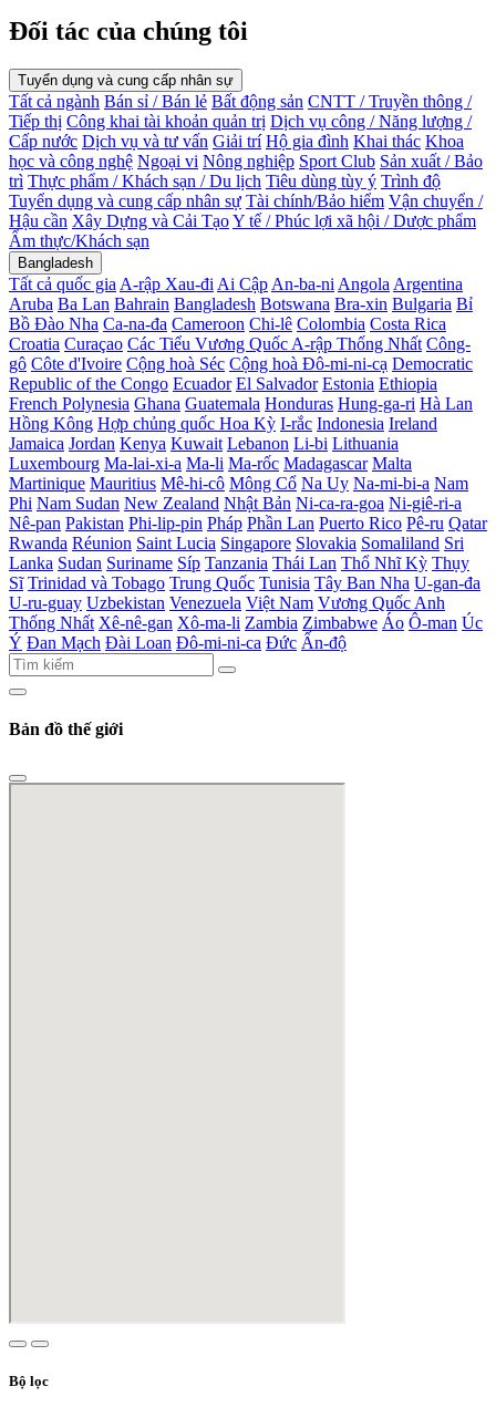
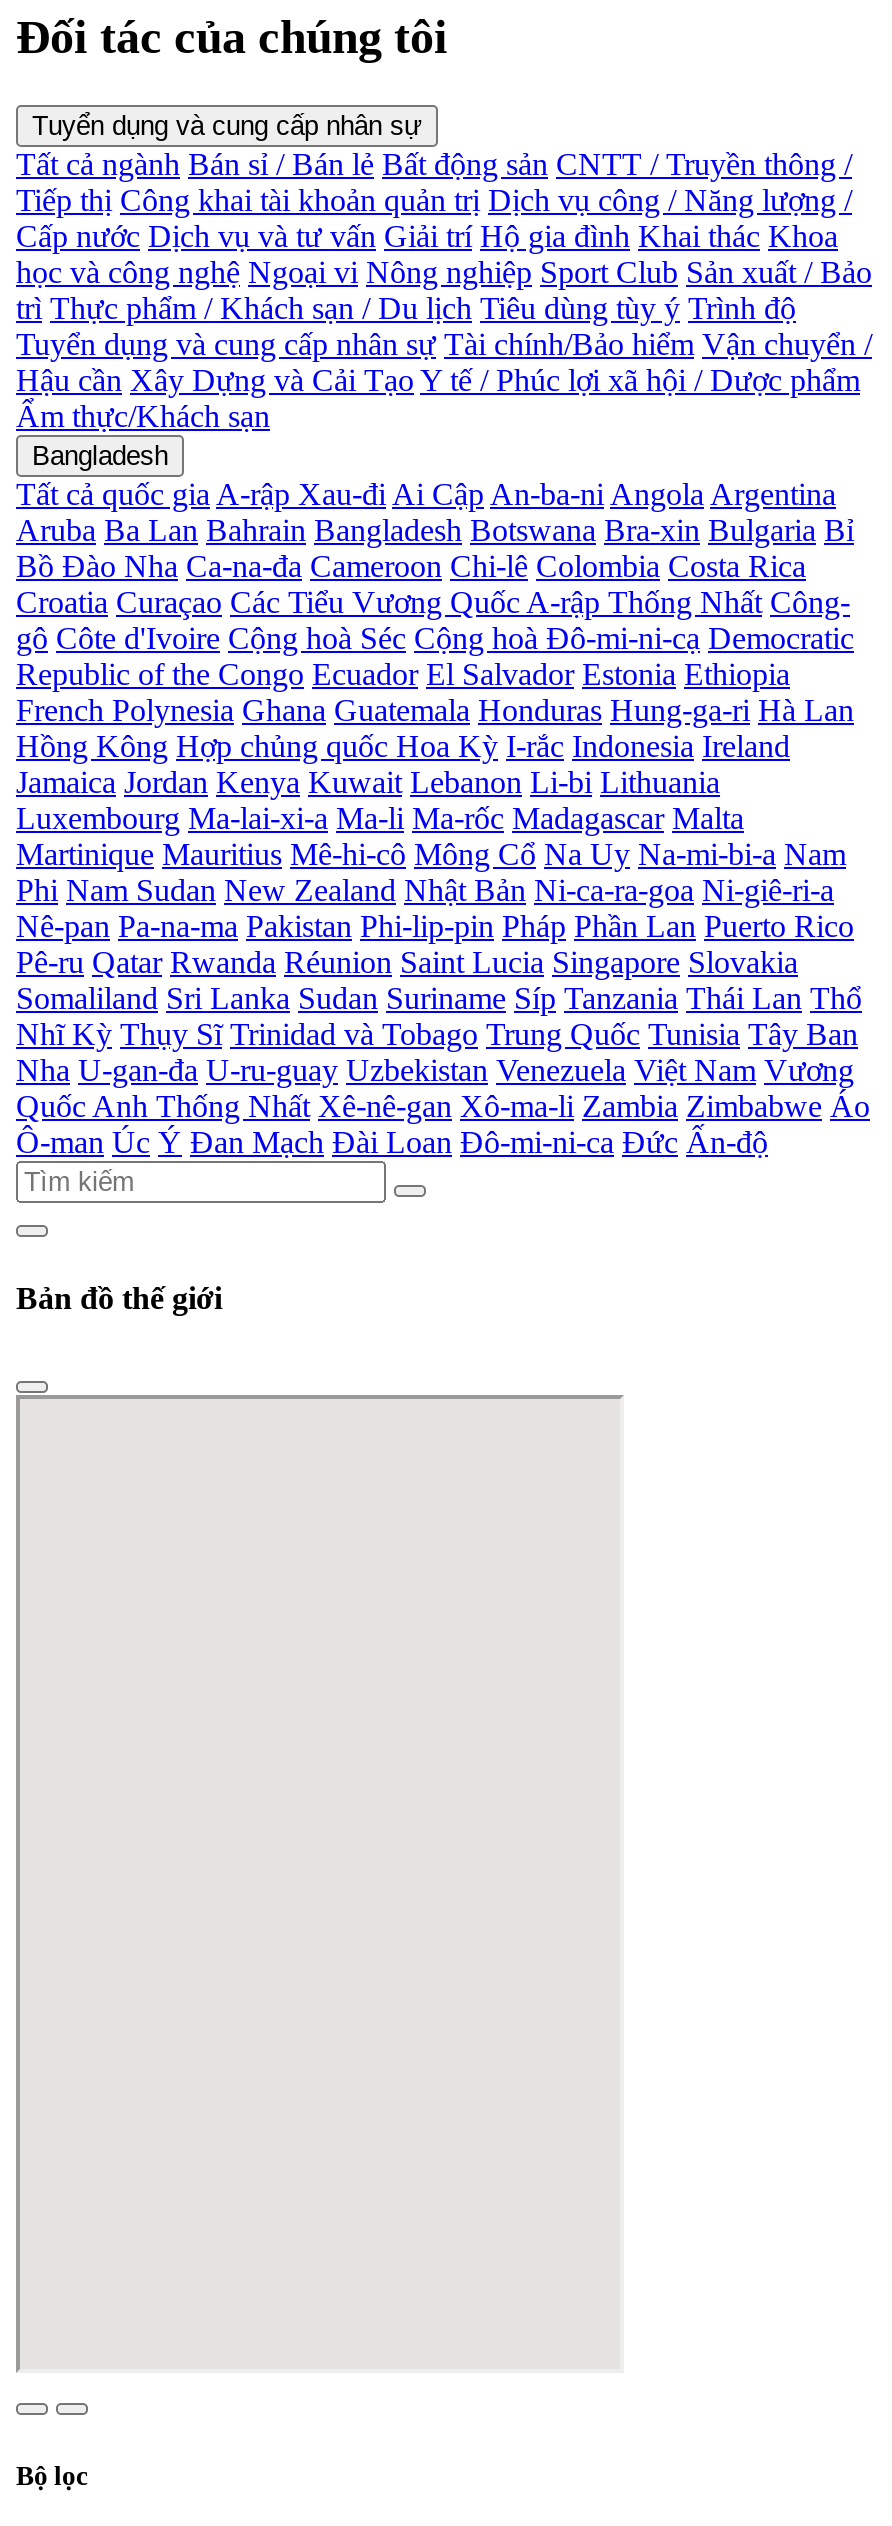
- Nê-pan Pakistan Phi-lip-pin Pháp Phần Lan Puerto Rico Pê-ru Qatar
- Rwanda Réunion Saint Lucia Singapore Slovakia Somaliland Sri
- Lanka Sudan Suriname Síp Tanzania Thái Lan Thổ Nhĩ Kỳ Thụy
- Sĩ Trinidad và Tobago Trung Quốc Tunisia Tây Ban Nha U-gan-đa
- U-ru-guay Uzbekistan Venezuela Việt Nam Vương Quốc Anh
- Thống Nhất Xê-nê-gan Xô-ma-li Zambia Zimbabwe Áo Ô-man Úc
- Ý Đan Mạch Đài Loan Đô-mi-ni-ca Đức Ấn-độ
+ Nê-pan Pa-na-ma Pakistan Phi-lip-pin Pháp Phần Lan Puerto Rico
+ Pê-ru Qatar Rwanda Réunion Saint Lucia Singapore Slovakia
+ Somaliland Sri Lanka Sudan Suriname Síp Tanzania Thái Lan Thổ
+ Nhĩ Kỳ Thụy Sĩ Trinidad và Tobago Trung Quốc Tunisia Tây Ban
+ Nha U-gan-đa U-ru-guay Uzbekistan Venezuela Việt Nam Vương
+ Quốc Anh Thống Nhất Xê-nê-gan Xô-ma-li Zambia Zimbabwe Áo
+ Ô-man Úc Ý Đan Mạch Đài Loan Đô-mi-ni-ca Đức Ấn-độ
